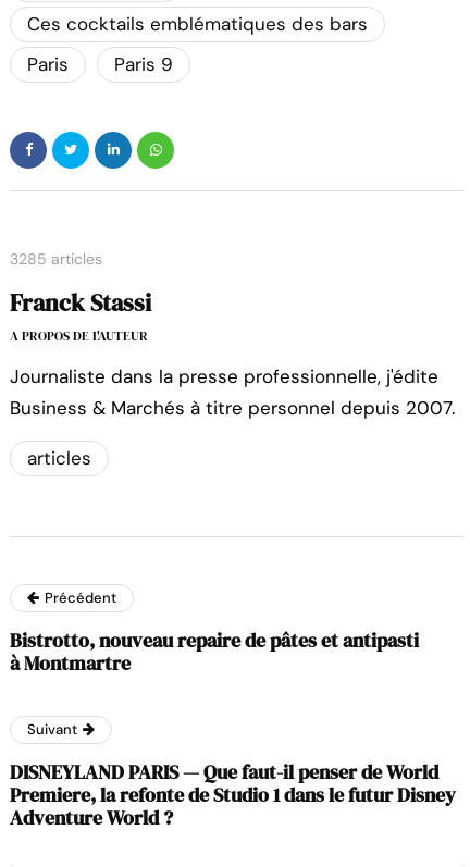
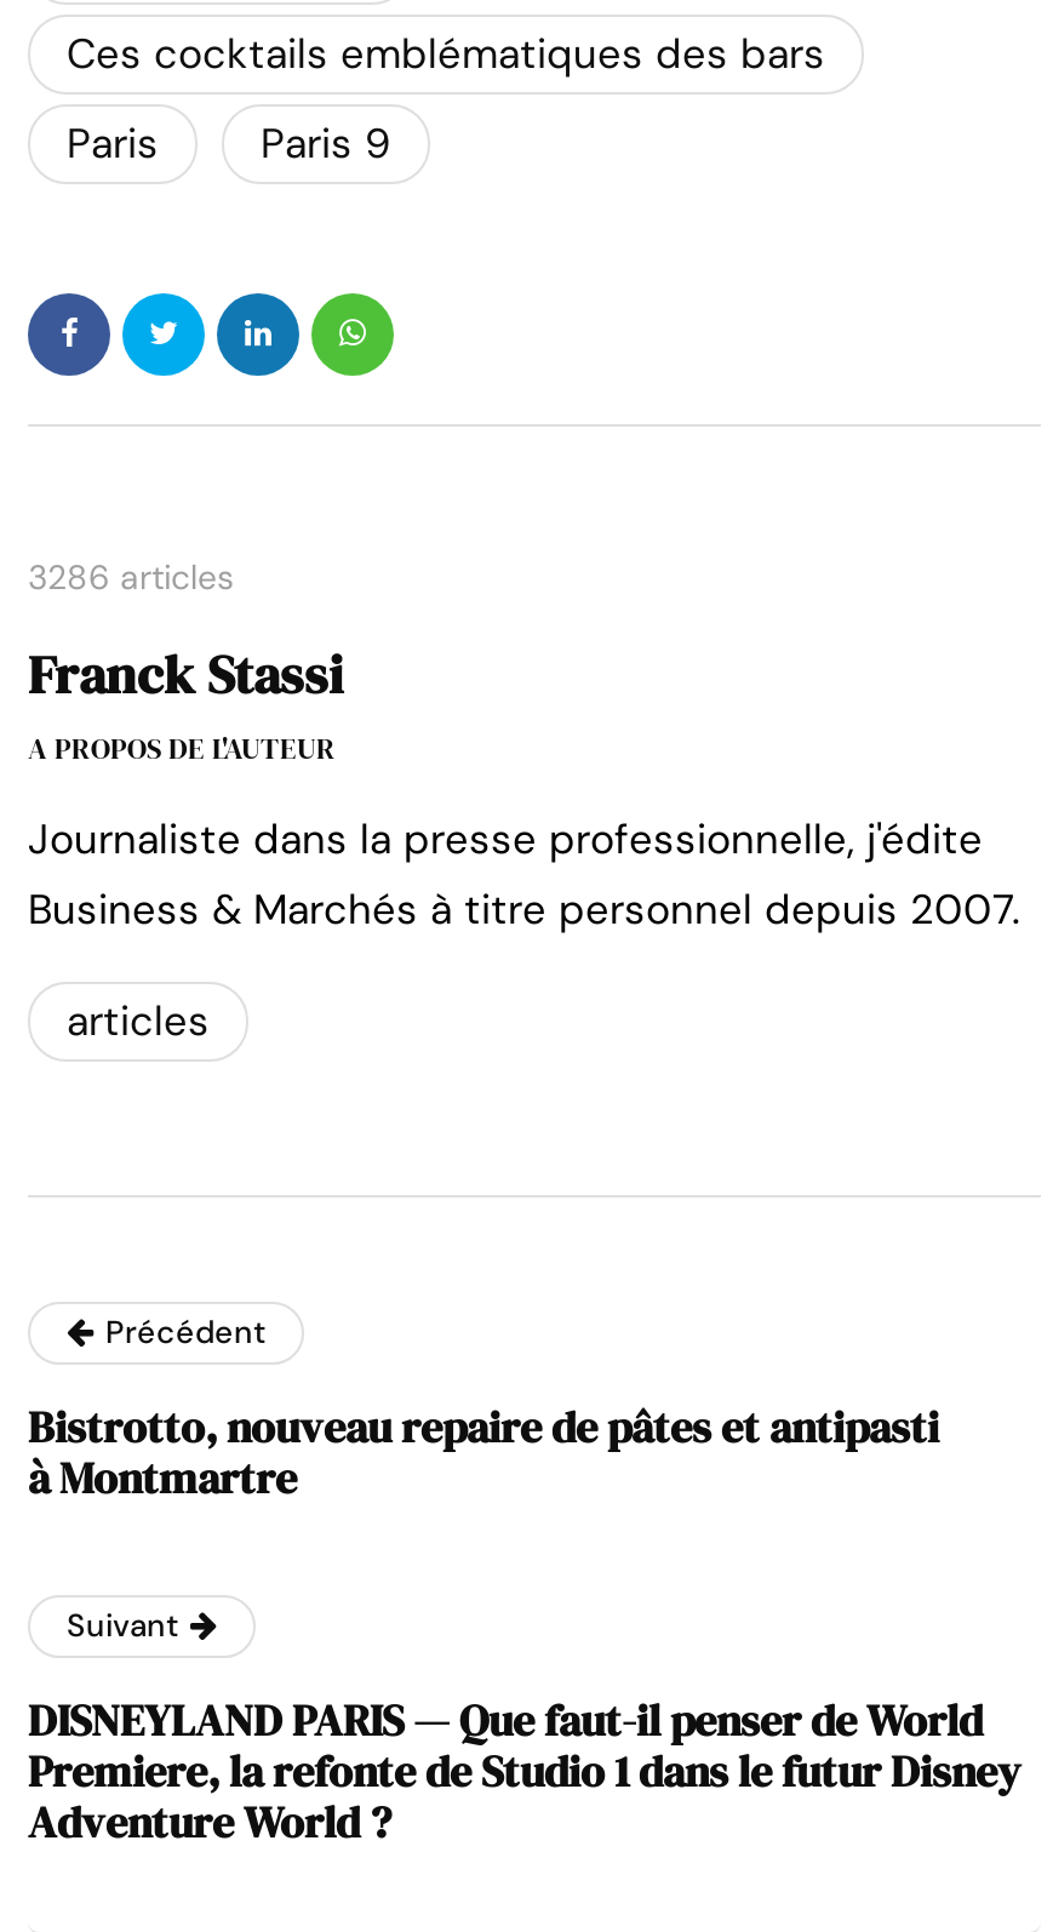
- 3285 articles
+ 3286 articles
